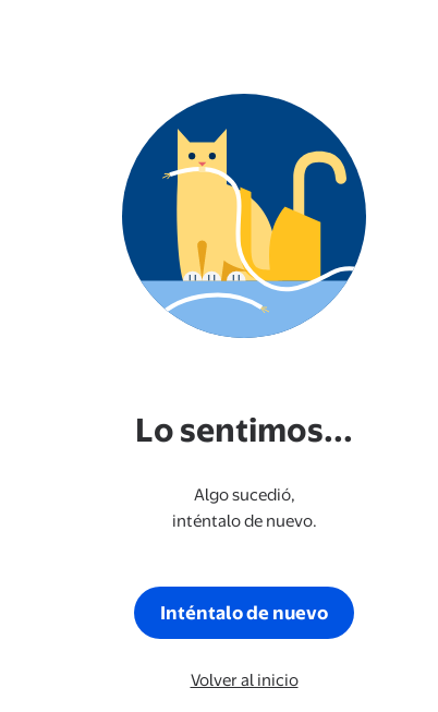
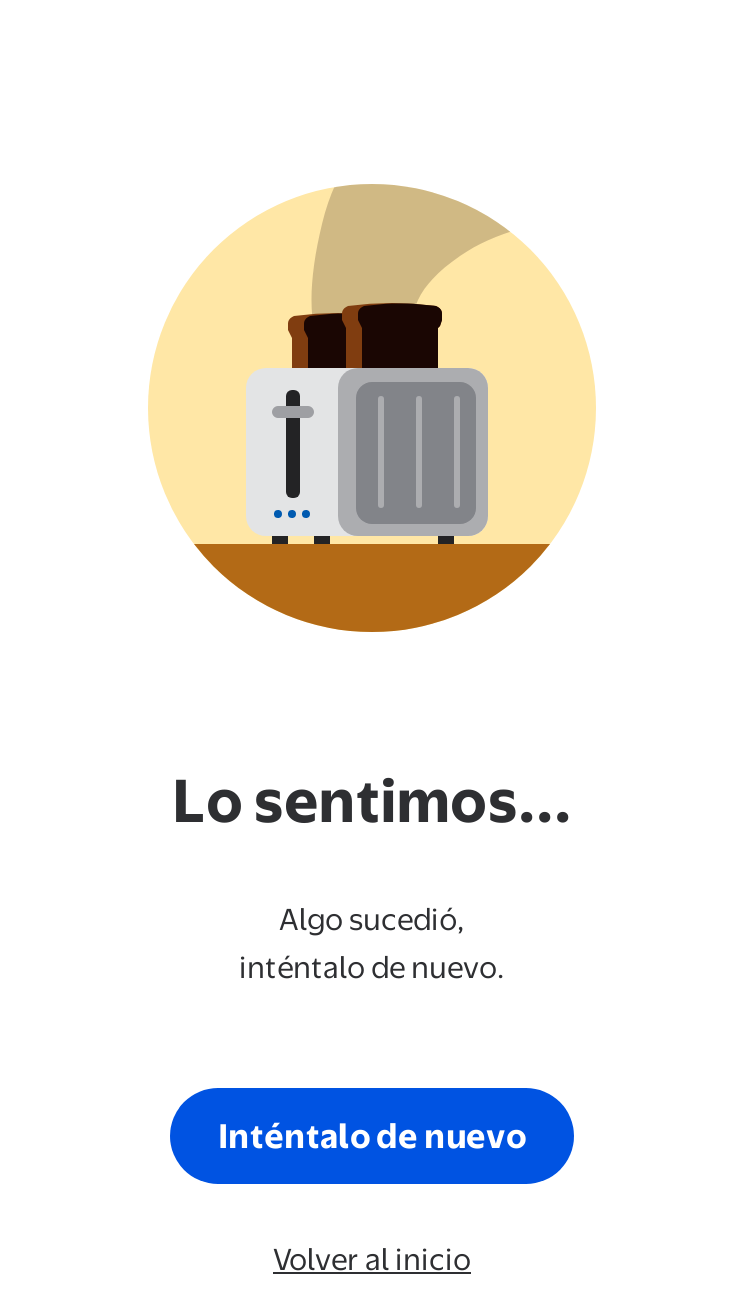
- [image]
+ [image]
